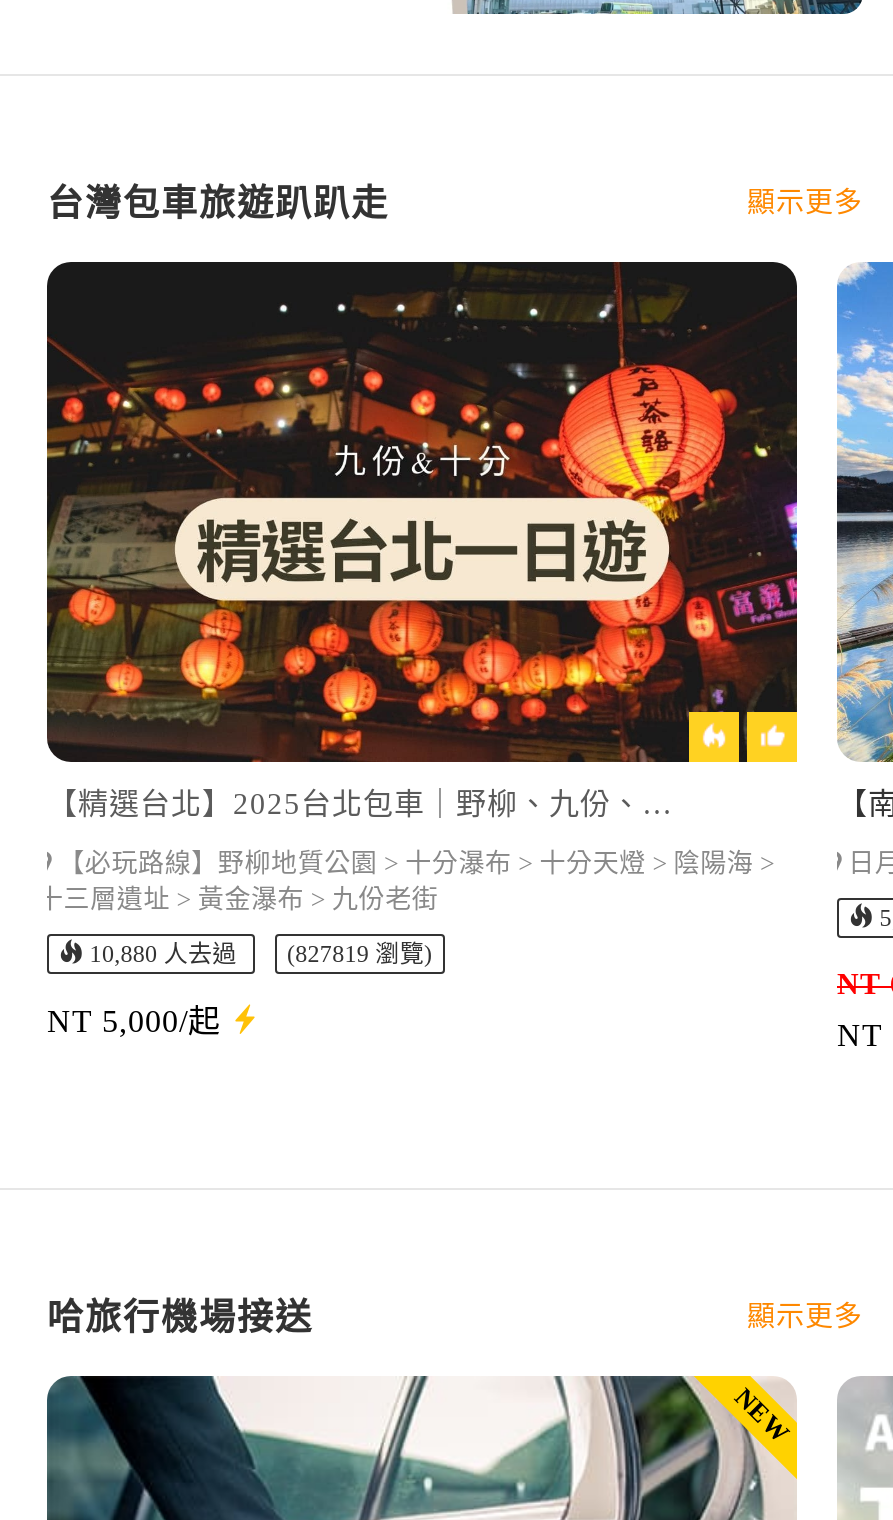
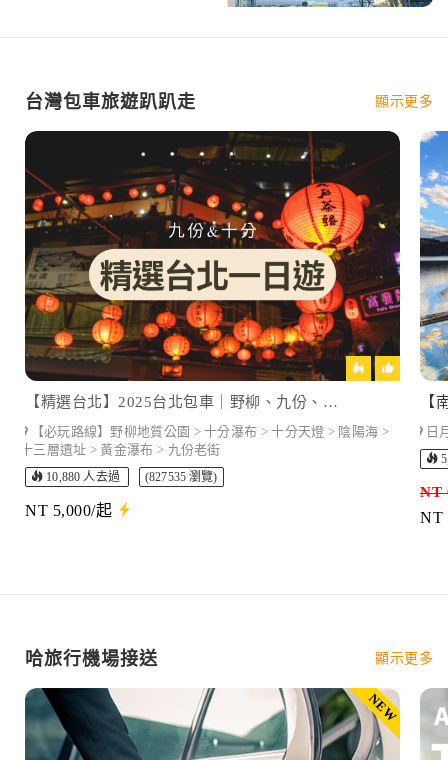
- 10,880 人去過 (827819 瀏覽)
+ 10,880 人去過 (827535 瀏覽)
